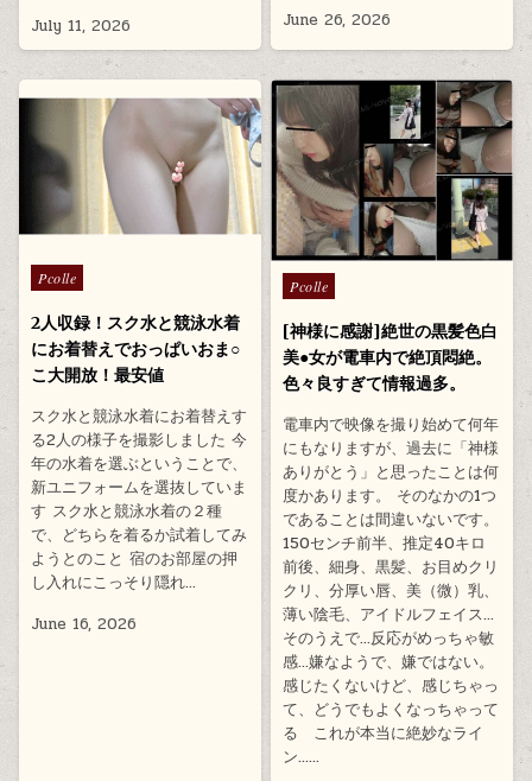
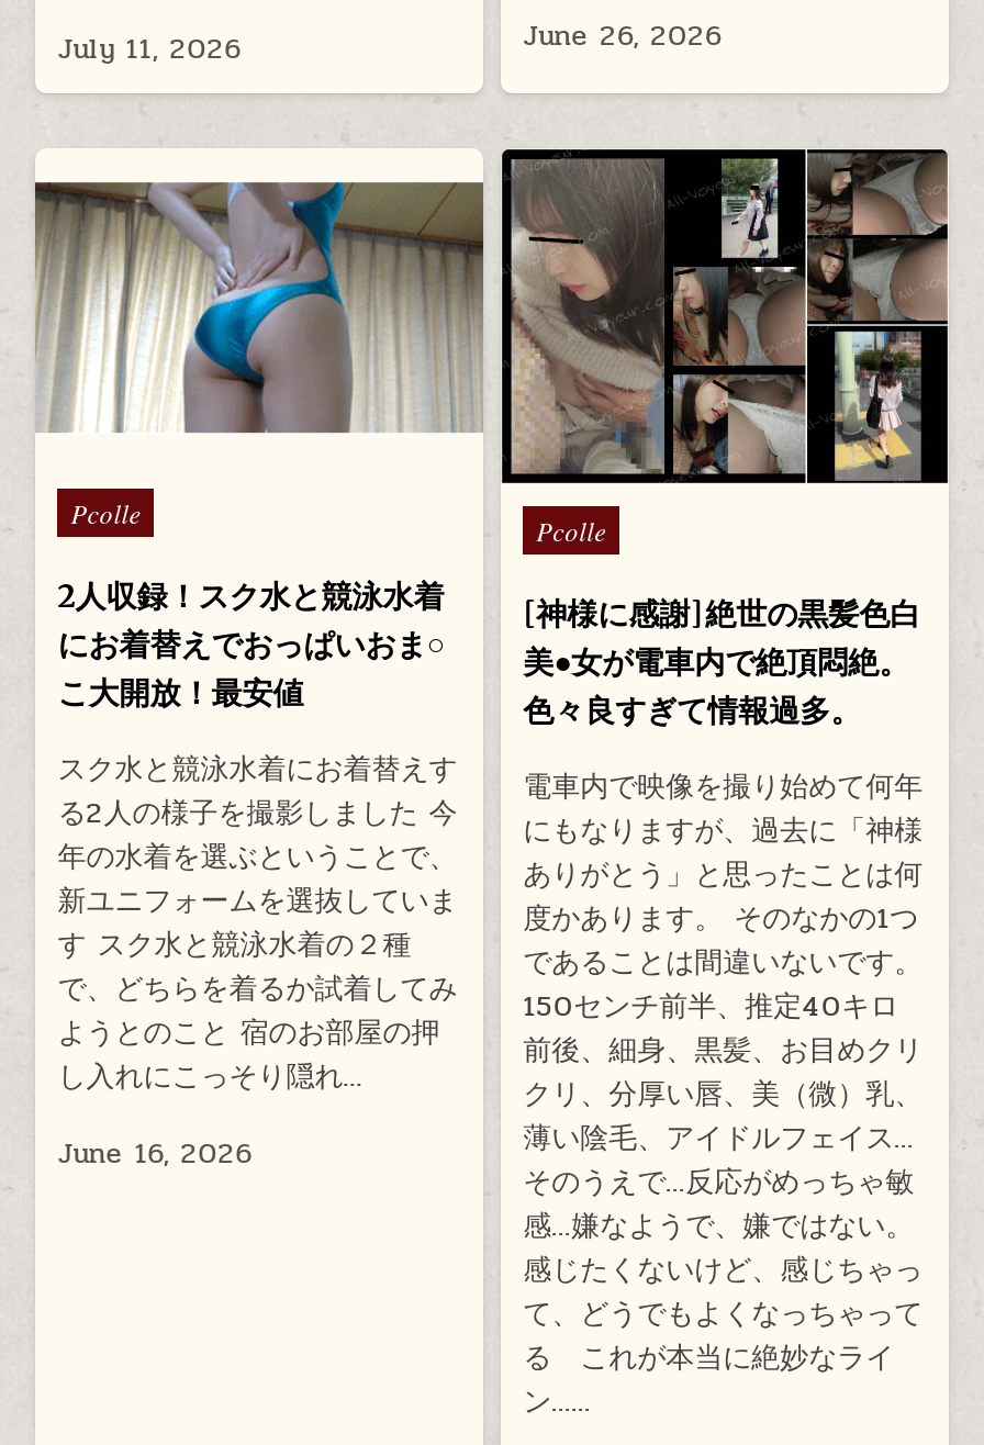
- [image]
+ [image]
